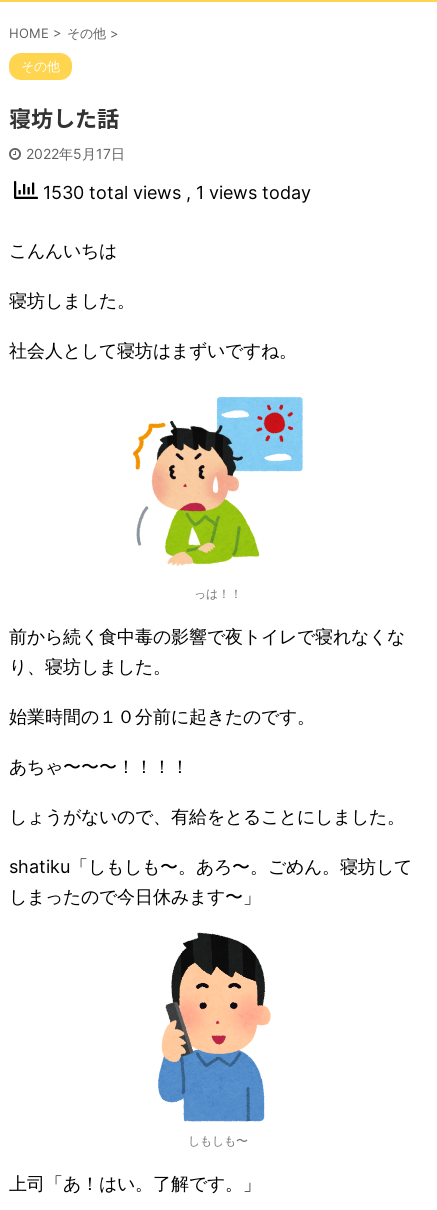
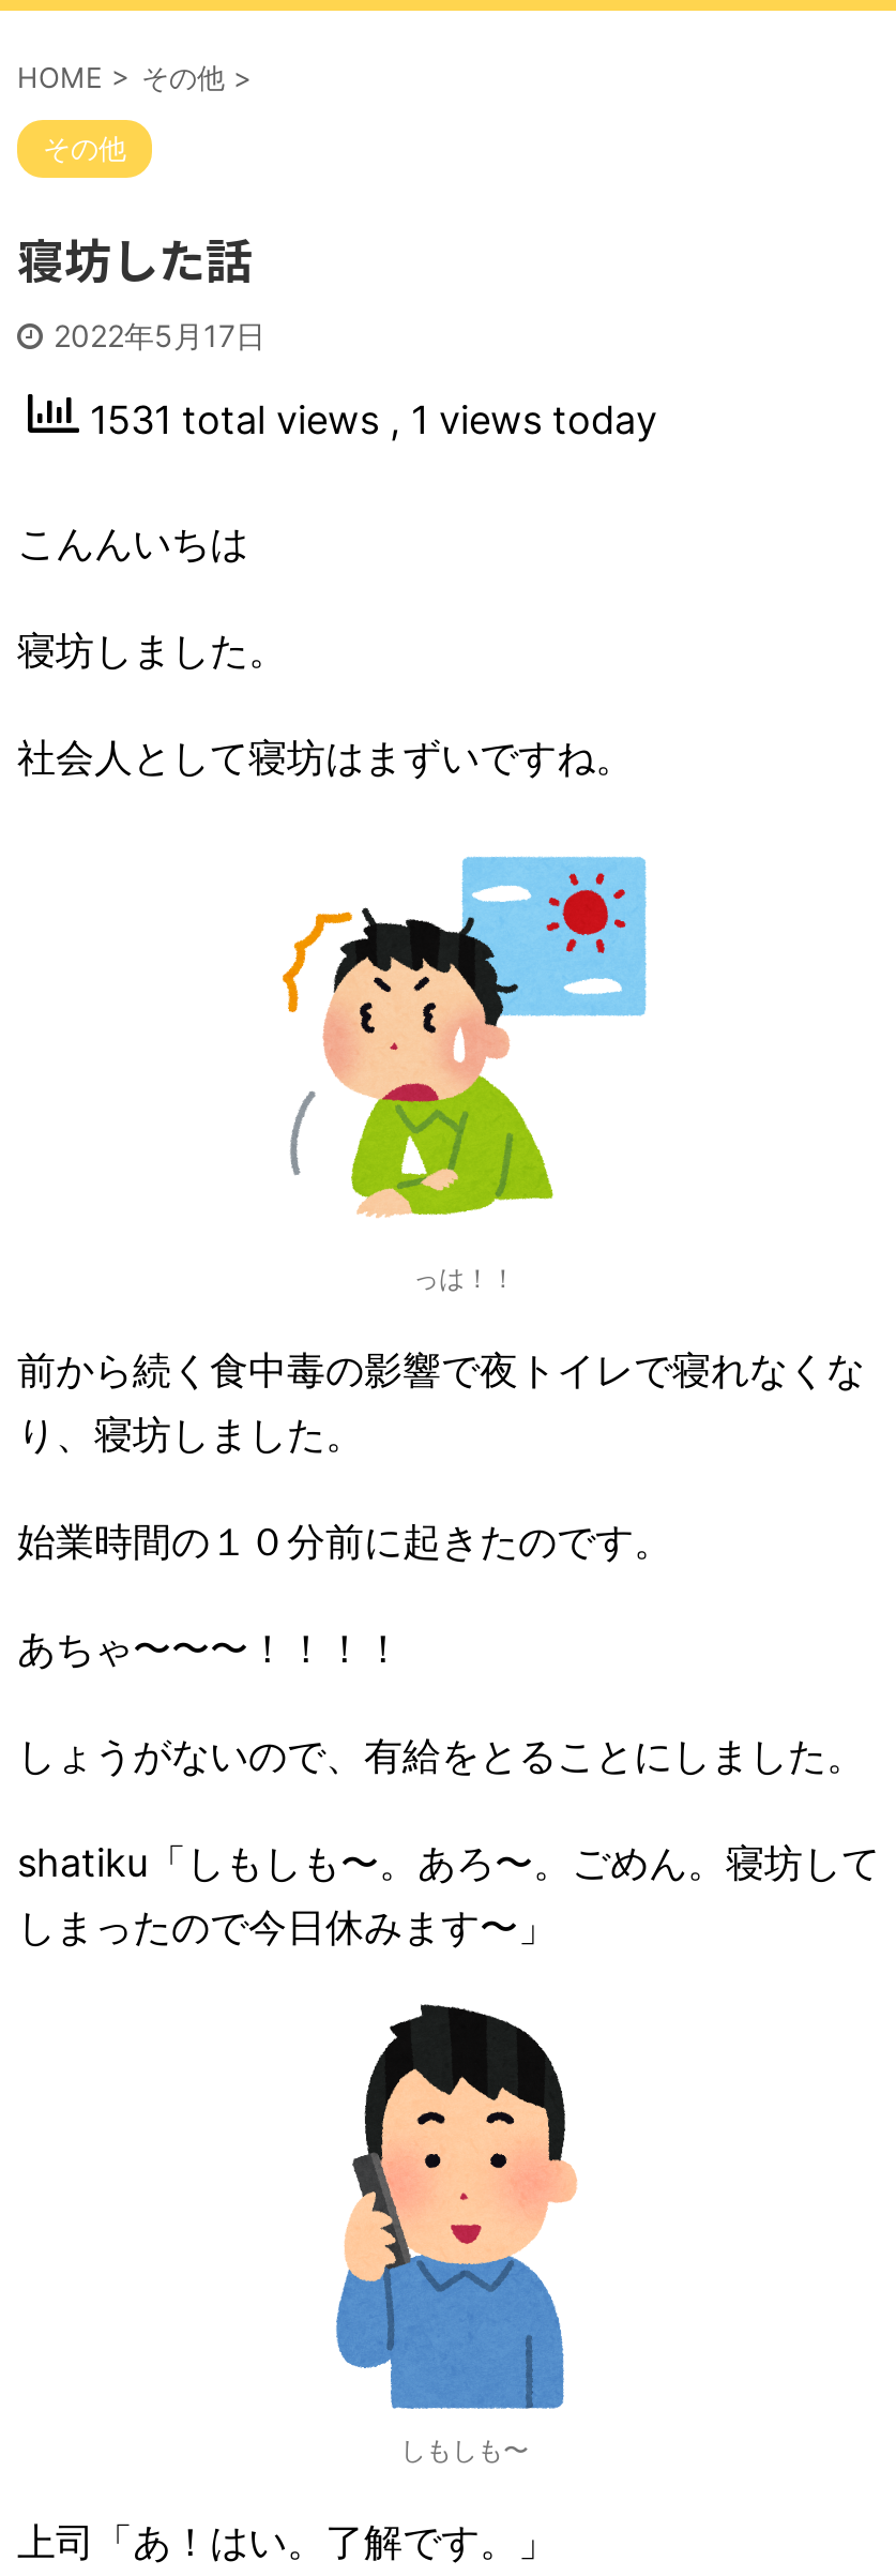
- 1530 total views, 1 views today
+ 1531 total views, 1 views today
